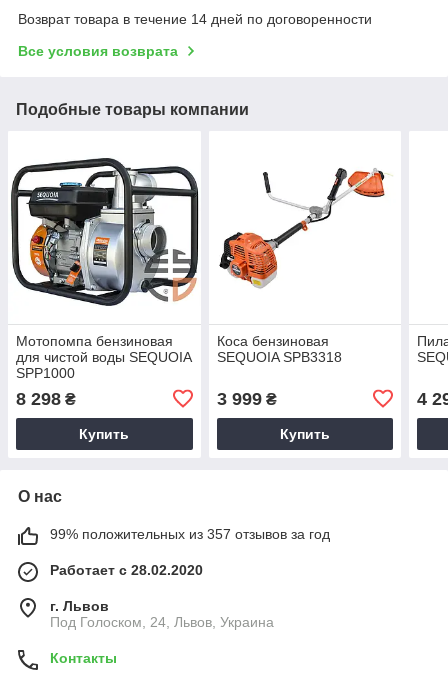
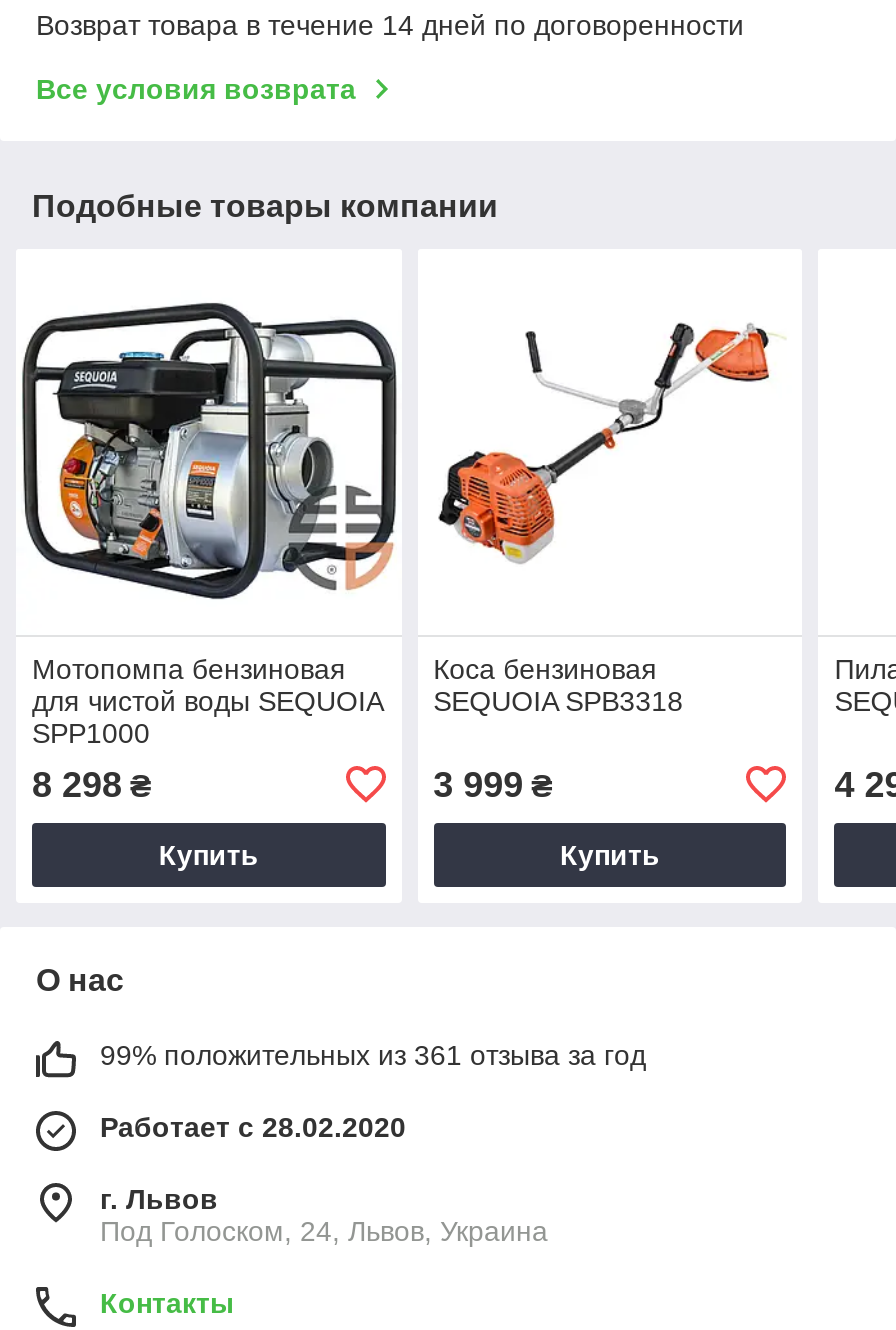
- 99% положительных из 357 отзывов за год
+ 99% положительных из 361 отзыва за год
